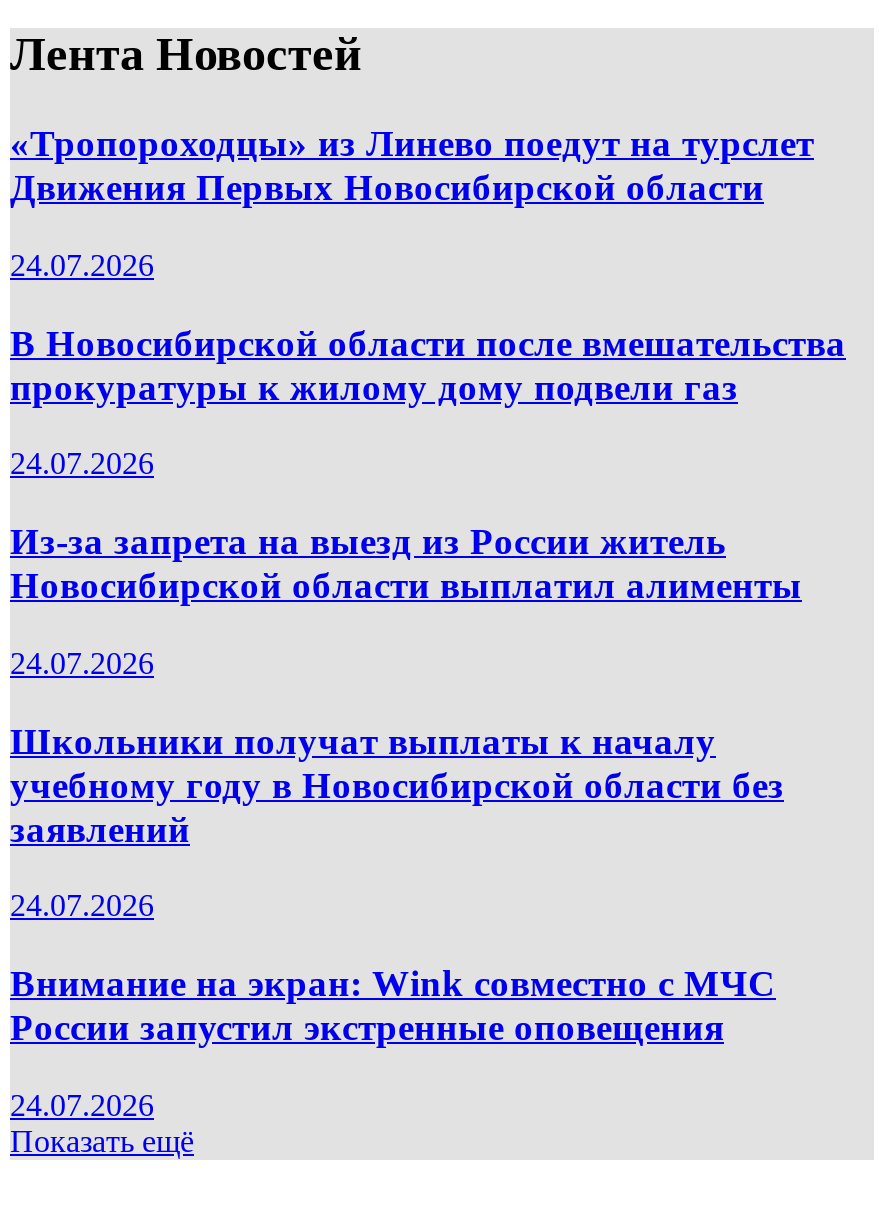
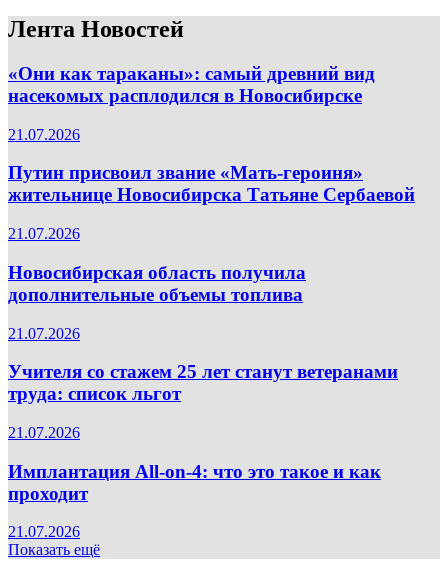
- «Тропороходцы» из Линево поедут на турслет
- Движения Первых Новосибирской области
+ «Они как тараканы»: самый древний вид
+ насекомых расплодился в Новосибирске

- 24.07.2026
+ 21.07.2026

- В Новосибирской области после вмешательства
- прокуратуры к жилому дому подвели газ
+ Путин присвоил звание «Мать-героиня»
+ жительнице Новосибирска Татьяне Сербаевой

- 24.07.2026
+ 21.07.2026

- Из-за запрета на выезд из России житель
- Новосибирской области выплатил алименты
+ Новосибирская область получила
+ дополнительные объемы топлива

- 24.07.2026
+ 21.07.2026

- Школьники получат выплаты к началу
- учебному году в Новосибирской области без
- заявлений
+ Учителя со стажем 25 лет станут ветеранами
+ труда: список льгот

- 24.07.2026
+ 21.07.2026

- Внимание на экран: Wink совместно с МЧС
- России запустил экстренные оповещения
+ Имплантация All-on-4: что это такое и как
+ проходит

- 24.07.2026
+ 21.07.2026
